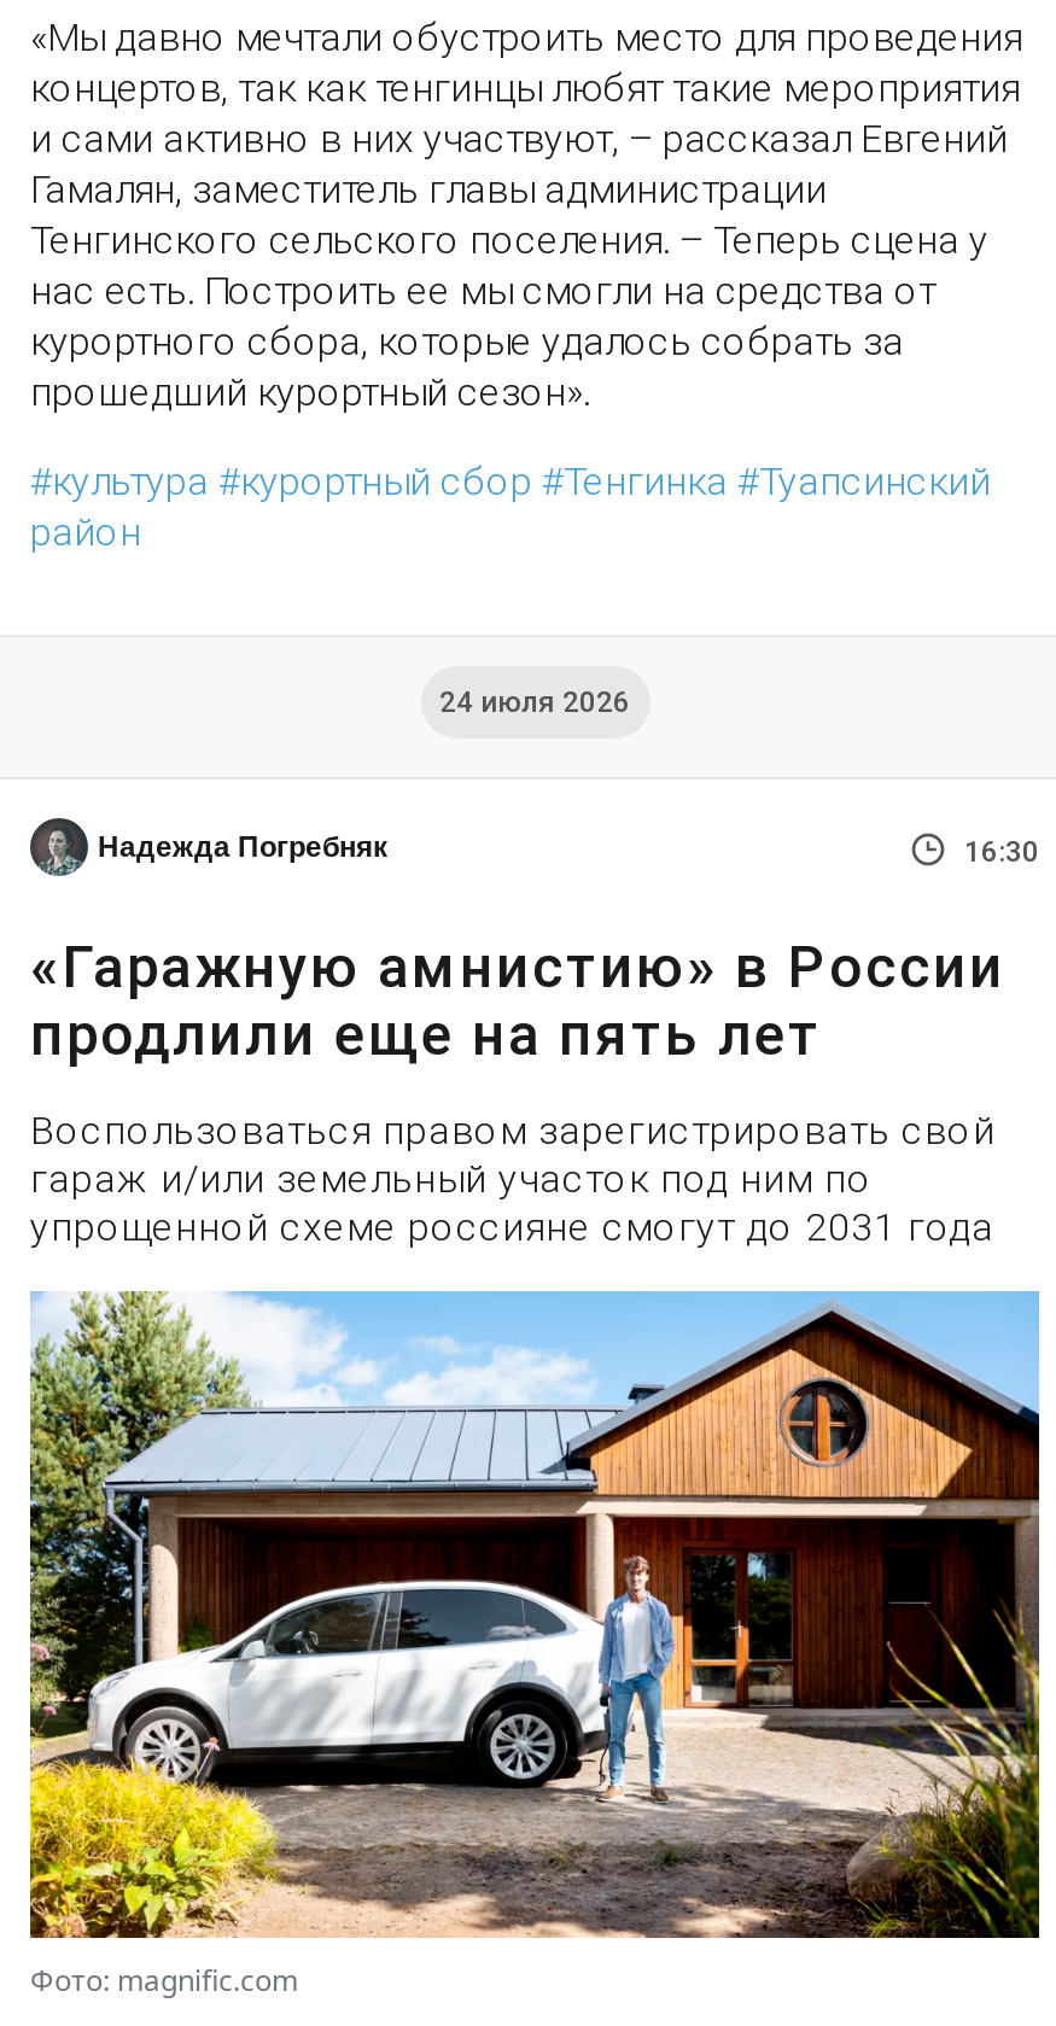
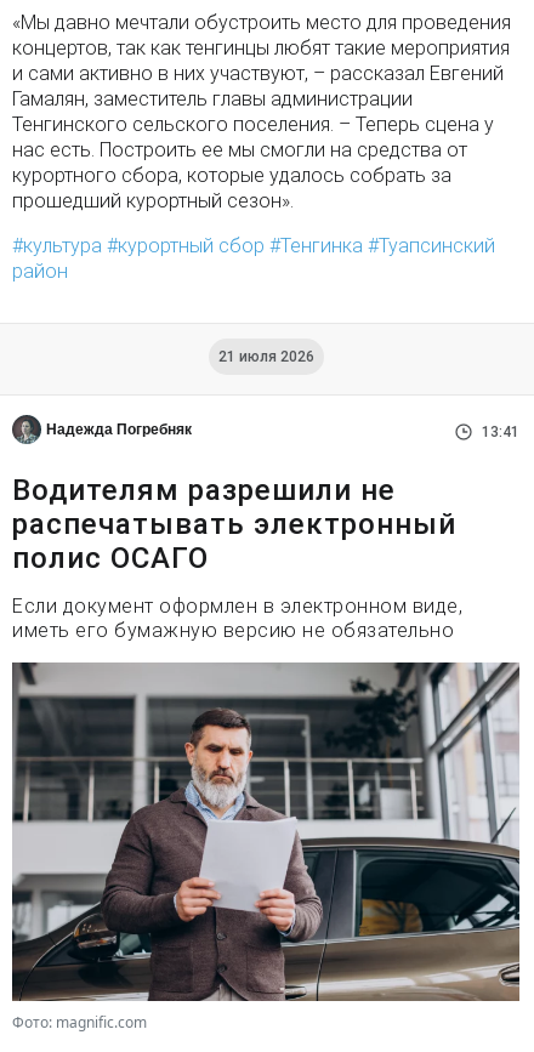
- 24 июля 2026
+ 21 июля 2026

- 16:30
+ 13:41

- «Гаражную амнистию» в России
- продлили еще на пять лет
+ Водителям разрешили не
+ распечатывать электронный
+ полис ОСАГО

- Воспользоваться правом зарегистрировать свой
- гараж и/или земельный участок под ним по
- упрощенной схеме россияне смогут до 2031 года
+ Если документ оформлен в электронном виде,
+ иметь его бумажную версию не обязательно

- [image]
+ [image]
